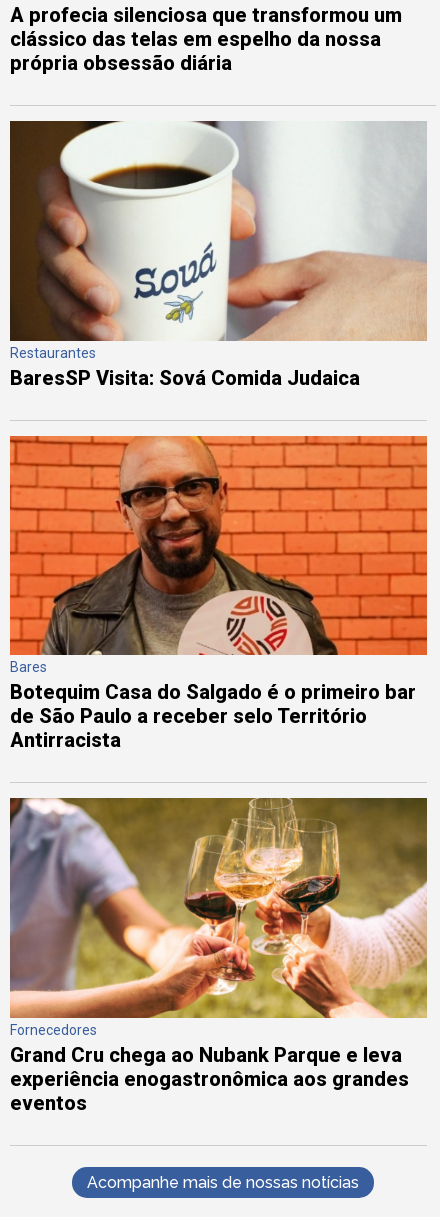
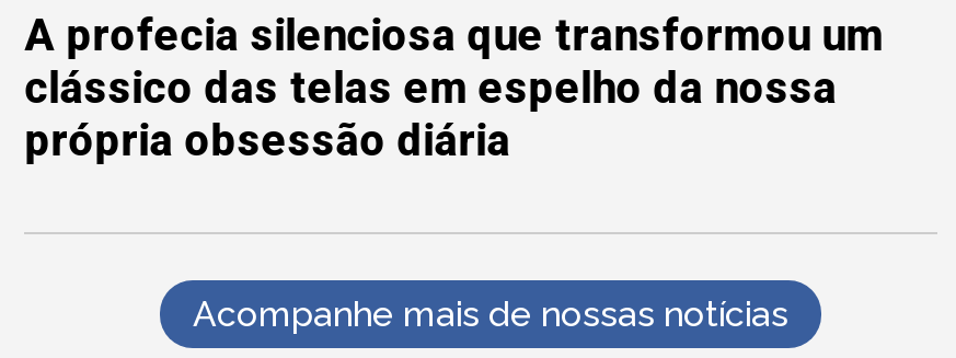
- [image]
- Restaurantes
- BaresSP Visita: Sová Comida Judaica

- [image]
- Bares
- Botequim Casa do Salgado é o primeiro bar
- de São Paulo a receber selo Território
- Antirracista

- [image]
- Fornecedores
- Grand Cru chega ao Nubank Parque e leva
- experiência enogastronômica aos grandes
- eventos
